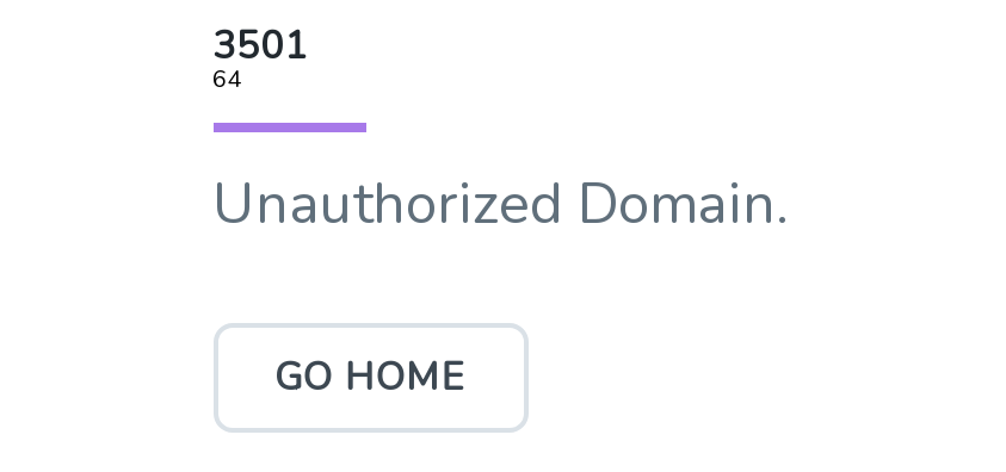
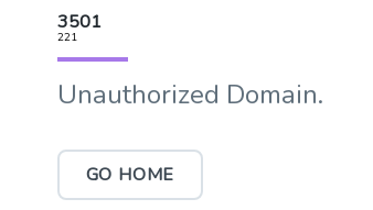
- 64
+ 221
